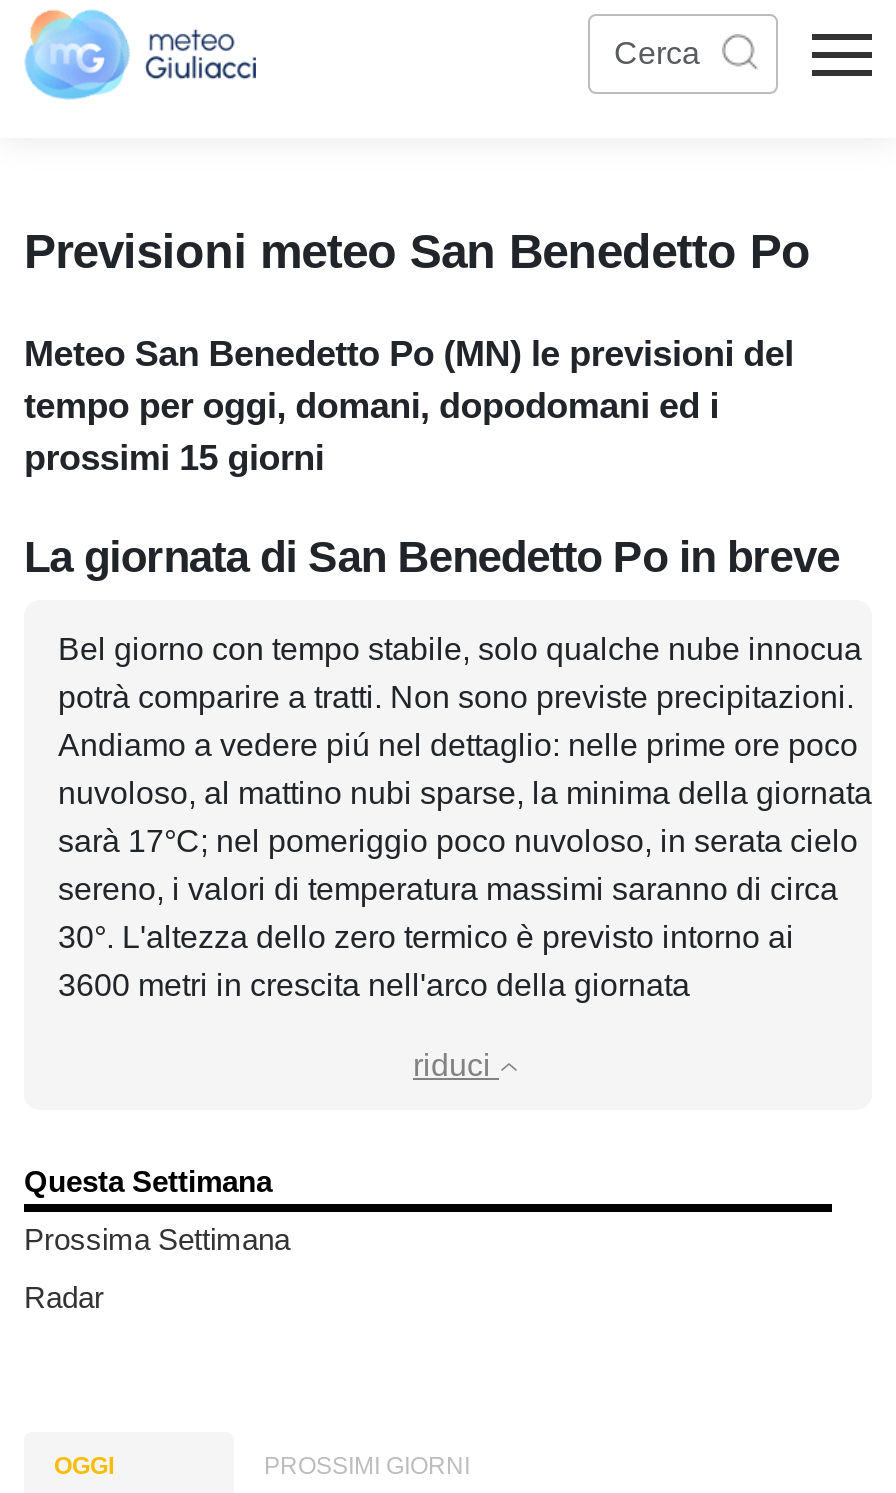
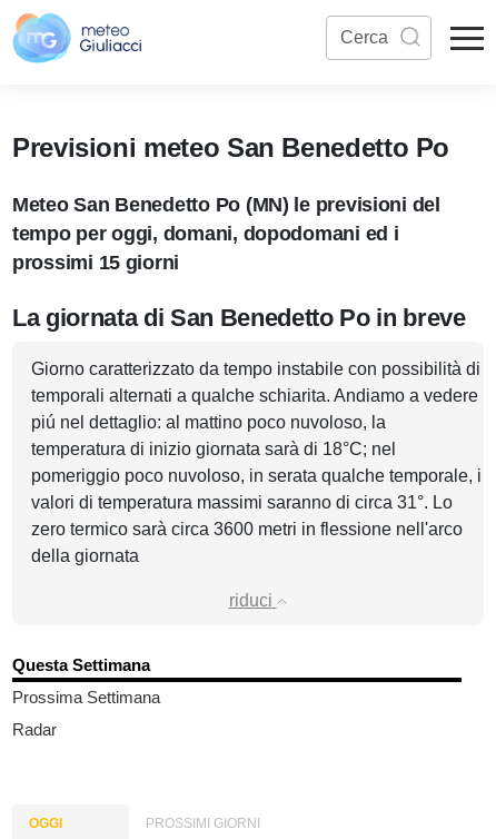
- Bel giorno con tempo stabile, solo qualche nube innocua
- potrà comparire a tratti. Non sono previste precipitazioni.
- Andiamo a vedere piú nel dettaglio: nelle prime ore poco
- nuvoloso, al mattino nubi sparse, la minima della giornata
- sarà 17°C; nel pomeriggio poco nuvoloso, in serata cielo
- sereno, i valori di temperatura massimi saranno di circa
- 30°. L'altezza dello zero termico è previsto intorno ai
- 3600 metri in crescita nell'arco della giornata
+ Giorno caratterizzato da tempo instabile con possibilità di
+ temporali alternati a qualche schiarita. Andiamo a vedere
+ piú nel dettaglio: al mattino poco nuvoloso, la
+ temperatura di inizio giornata sarà di 18°C; nel
+ pomeriggio poco nuvoloso, in serata qualche temporale, i
+ valori di temperatura massimi saranno di circa 31°. Lo
+ zero termico sarà circa 3600 metri in flessione nell'arco
+ della giornata
